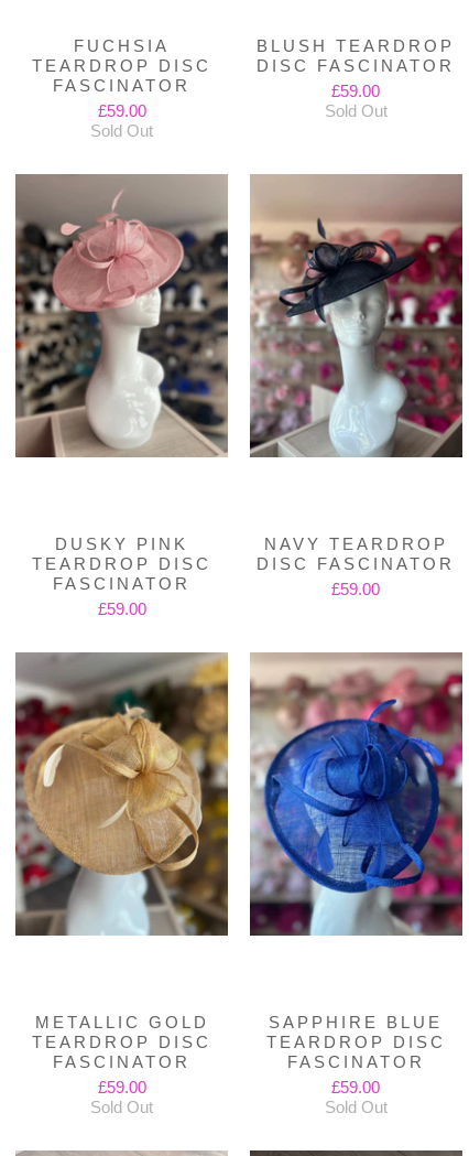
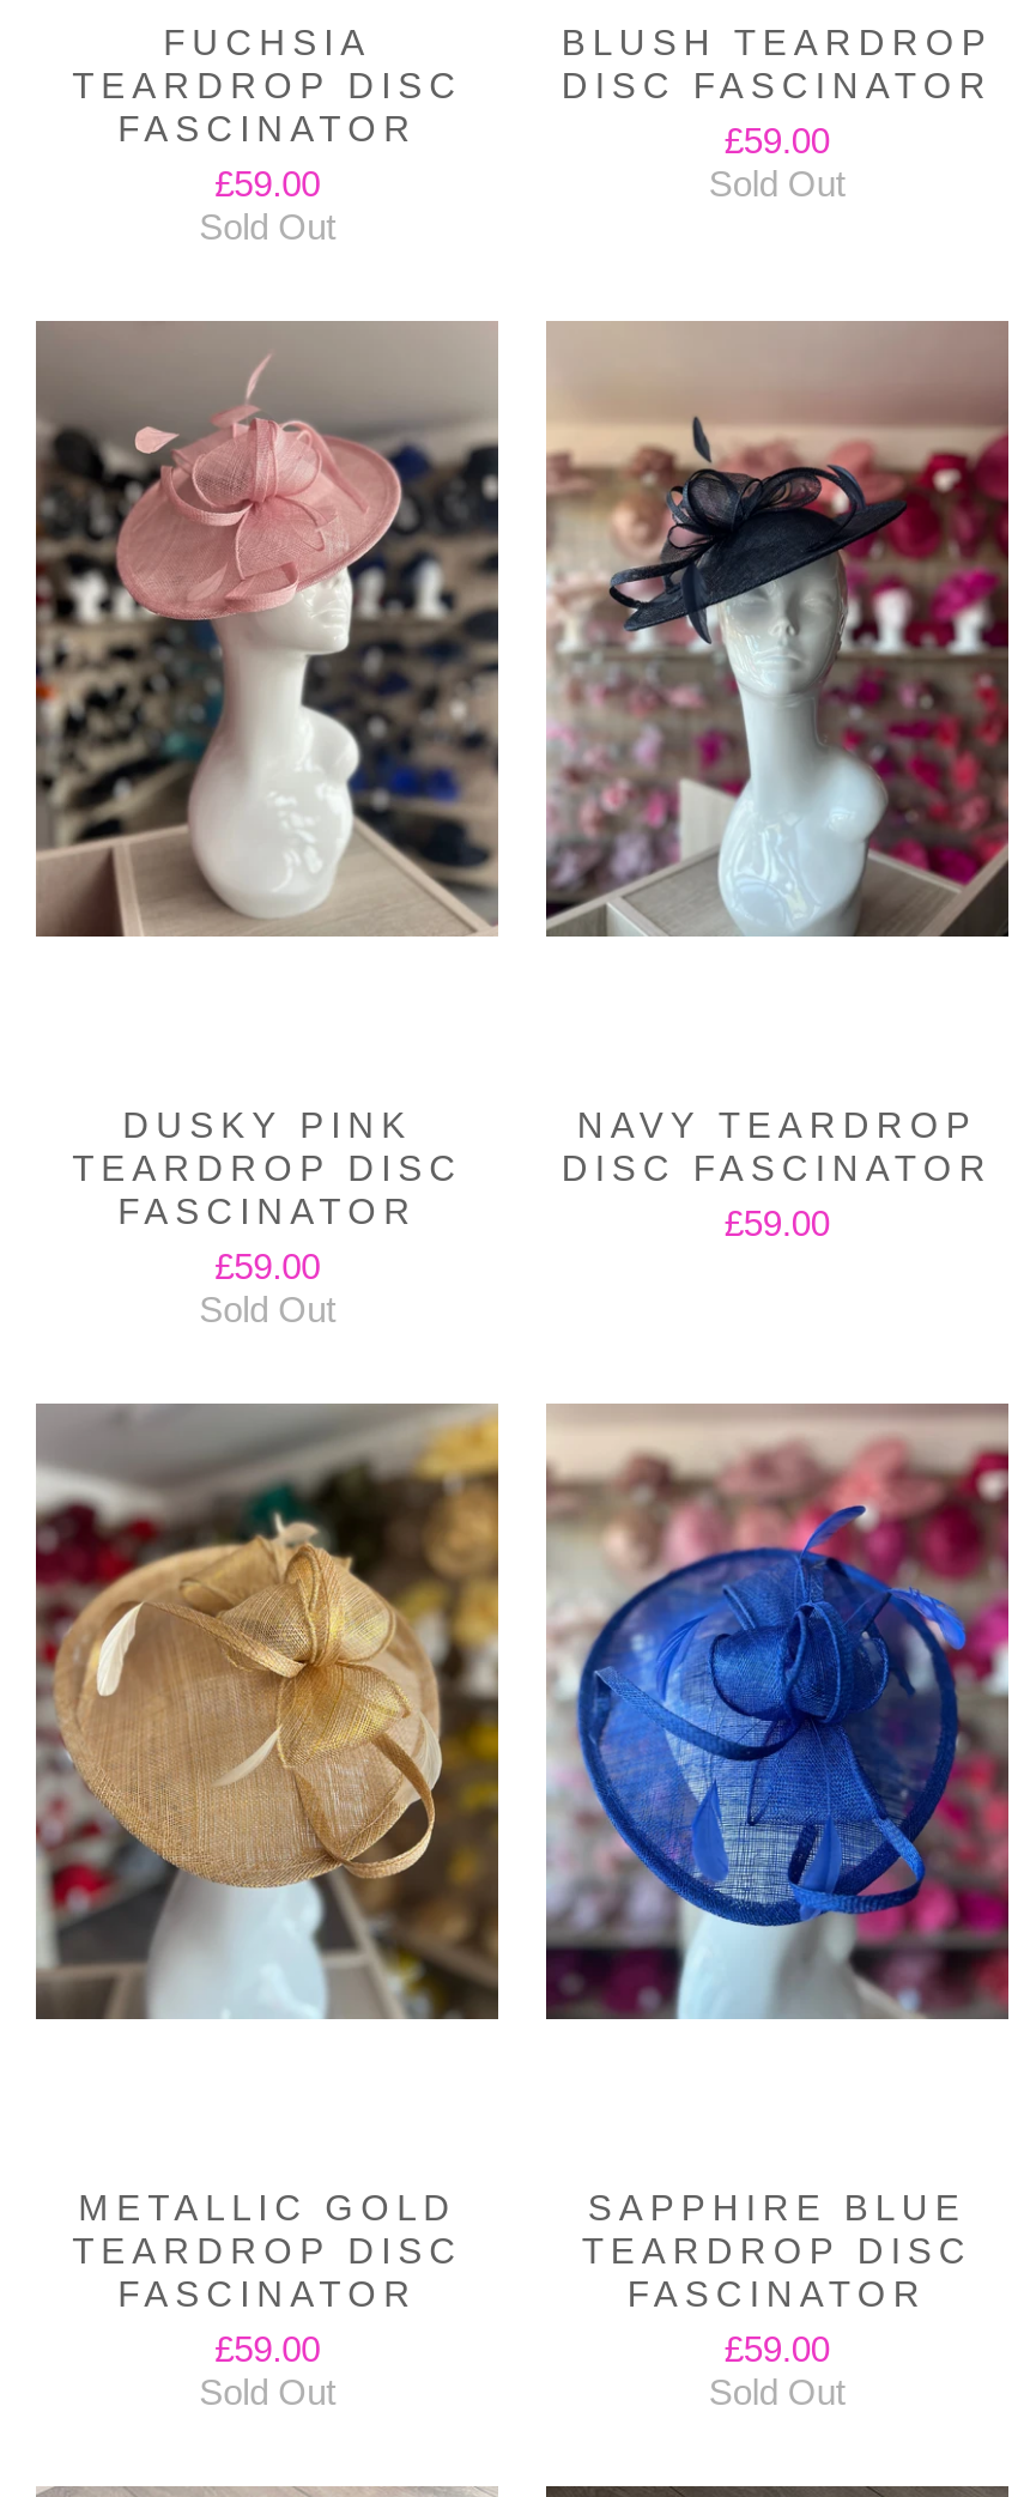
+ Sold Out
